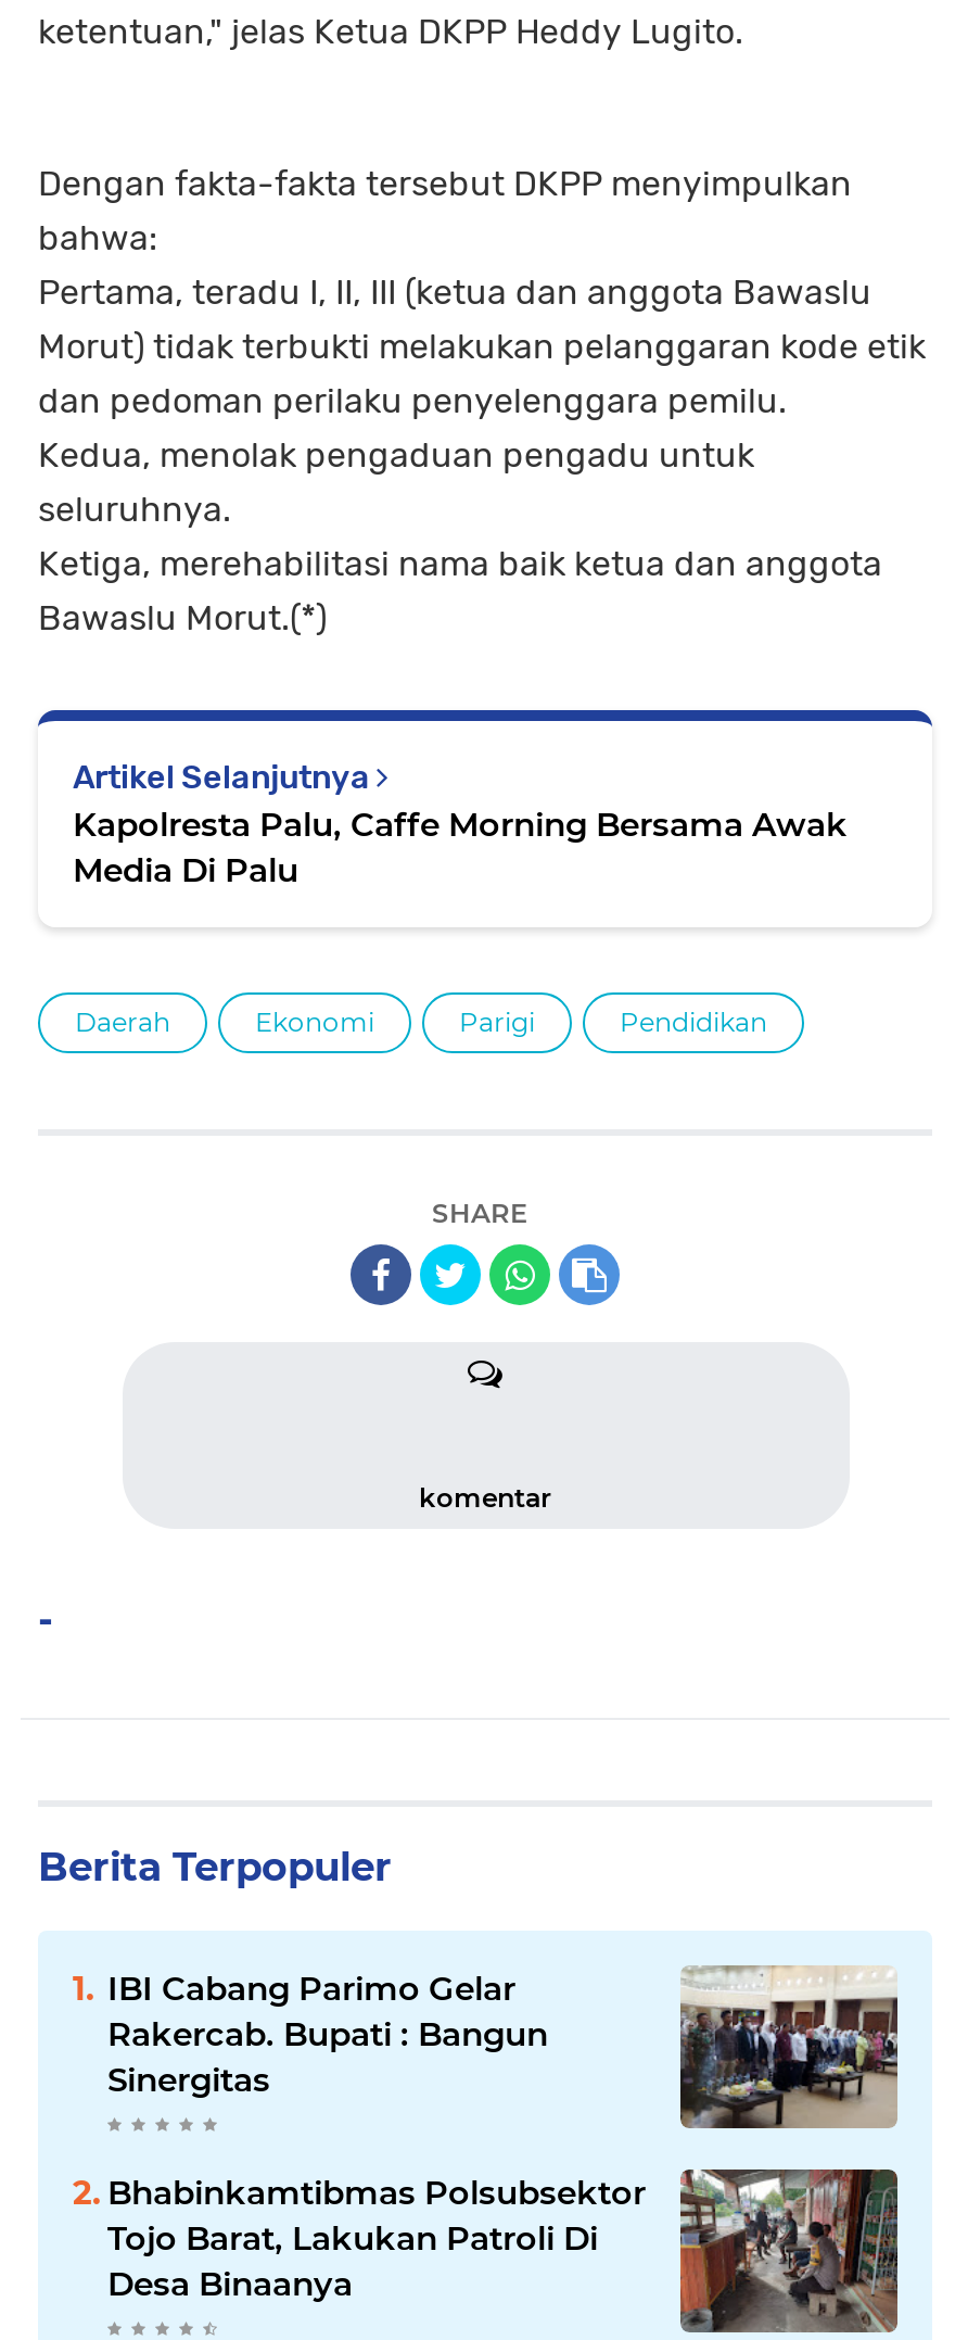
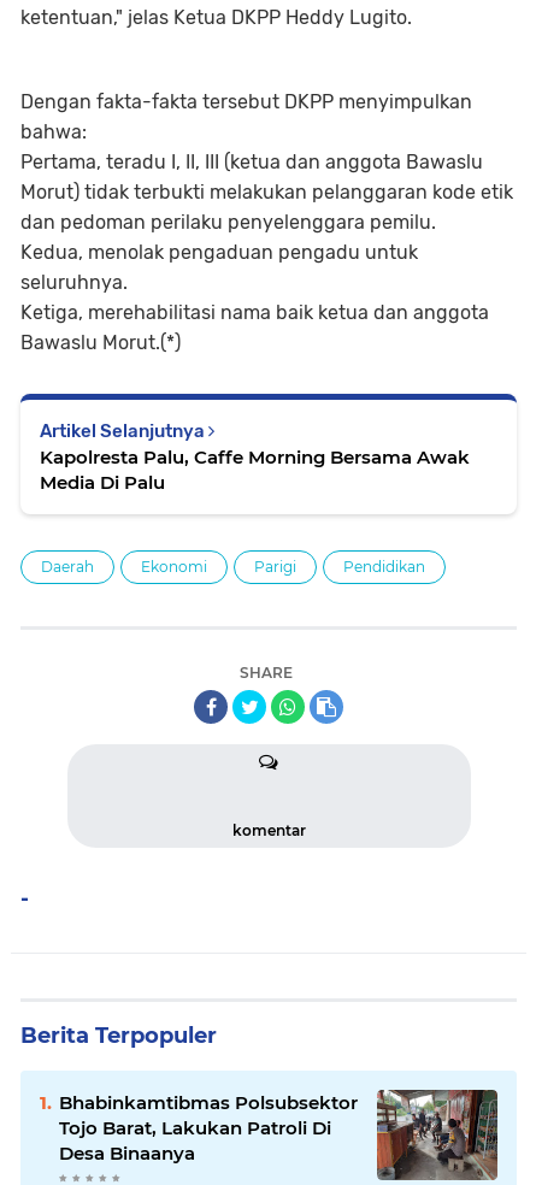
- IBI Cabang Parimo Gelar
- Rakercab. Bupati : Bangun
- Sinergitas

- [image]
